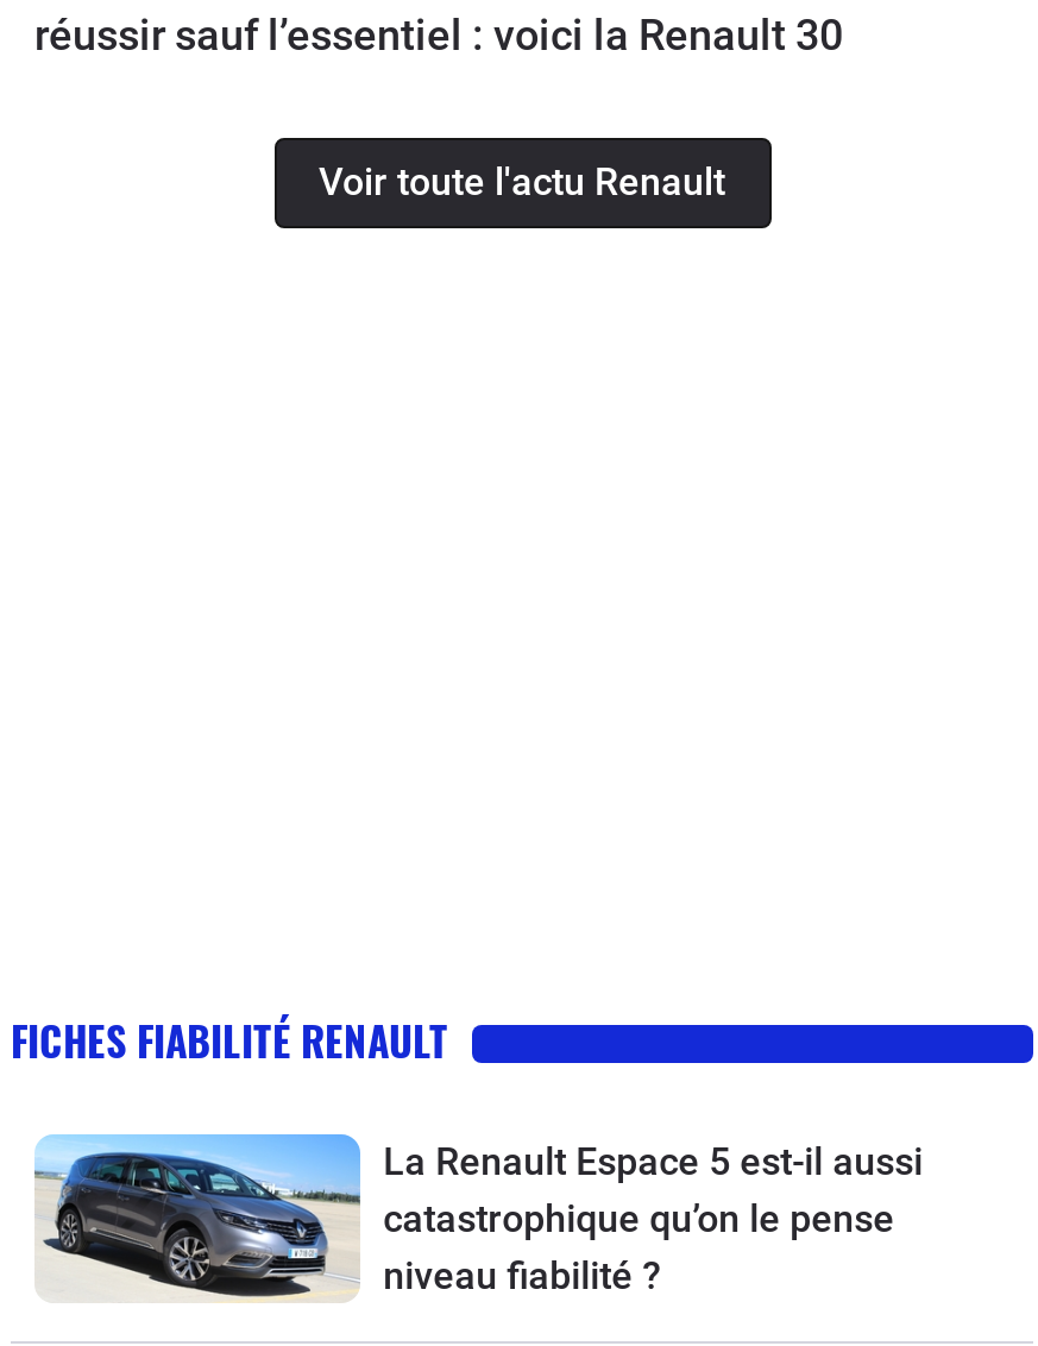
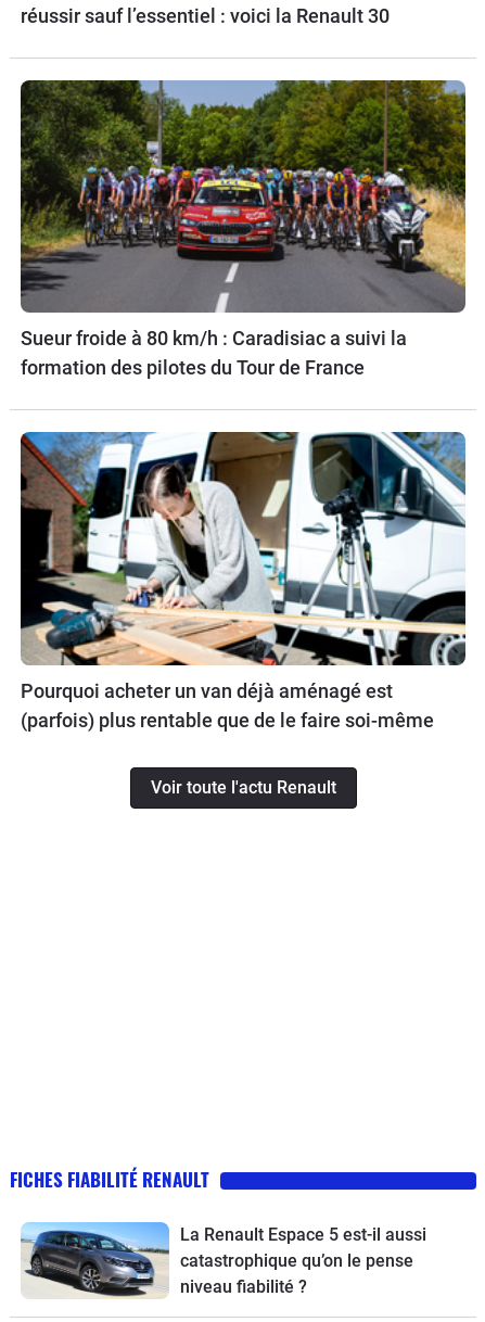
+ [image]
+ Sueur froide à 80 km/h : Caradisiac a suivi la
+ formation des pilotes du Tour de France

+ [image]
+ Pourquoi acheter un van déjà aménagé est
+ (parfois) plus rentable que de le faire soi-même
